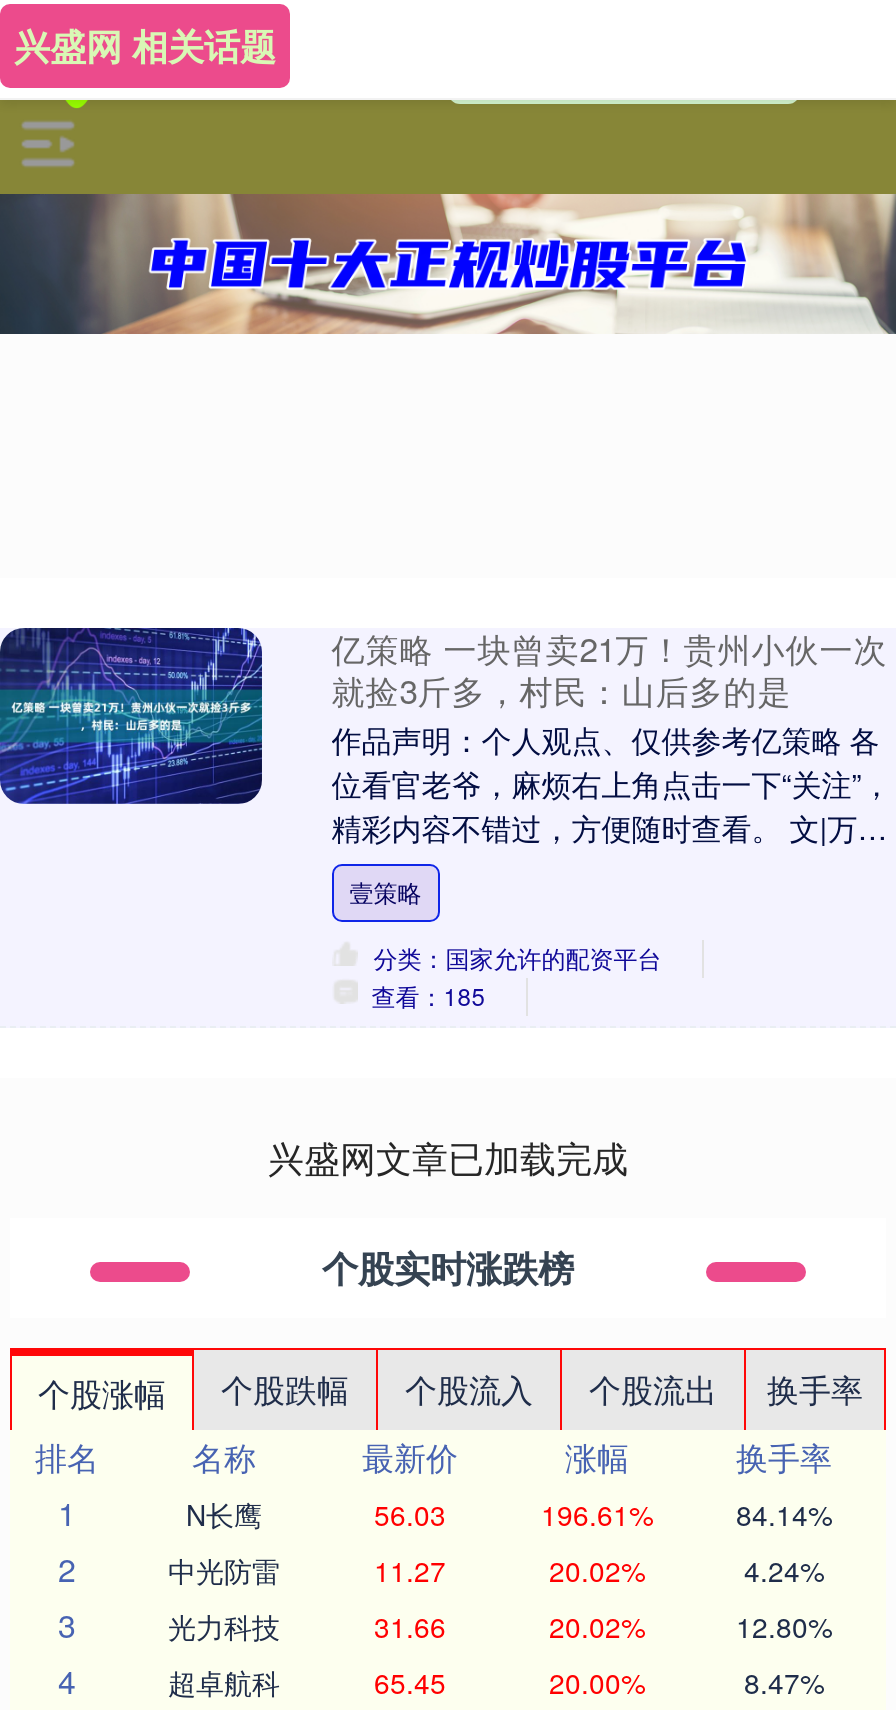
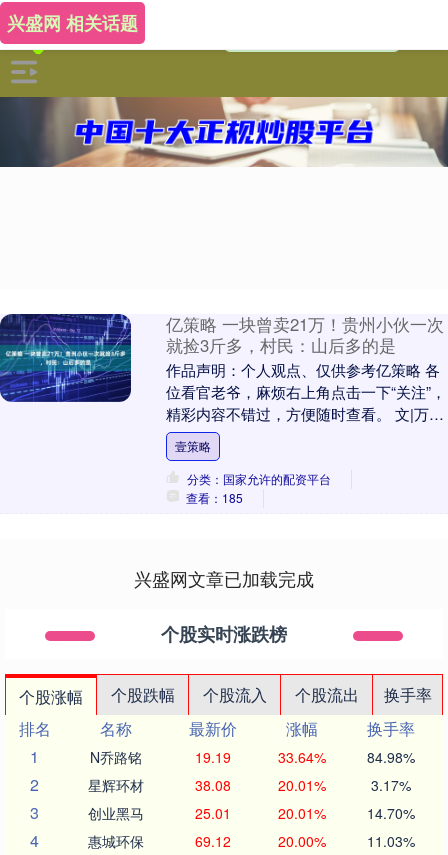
- N长鹰
- 56.03
- 196.61%
- 84.14%
+ N乔路铭
+ 19.19
+ 33.64%
+ 84.98%

- 中光防雷
- 11.27
- 20.02%
- 4.24%
+ 星辉环材
+ 38.08
+ 20.01%
+ 3.17%

- 光力科技
- 31.66
- 20.02%
- 12.80%
+ 创业黑马
+ 25.01
+ 20.01%
+ 14.70%

- 超卓航科
- 65.45
+ 惠城环保
+ 69.12

- 8.47%
+ 11.03%
